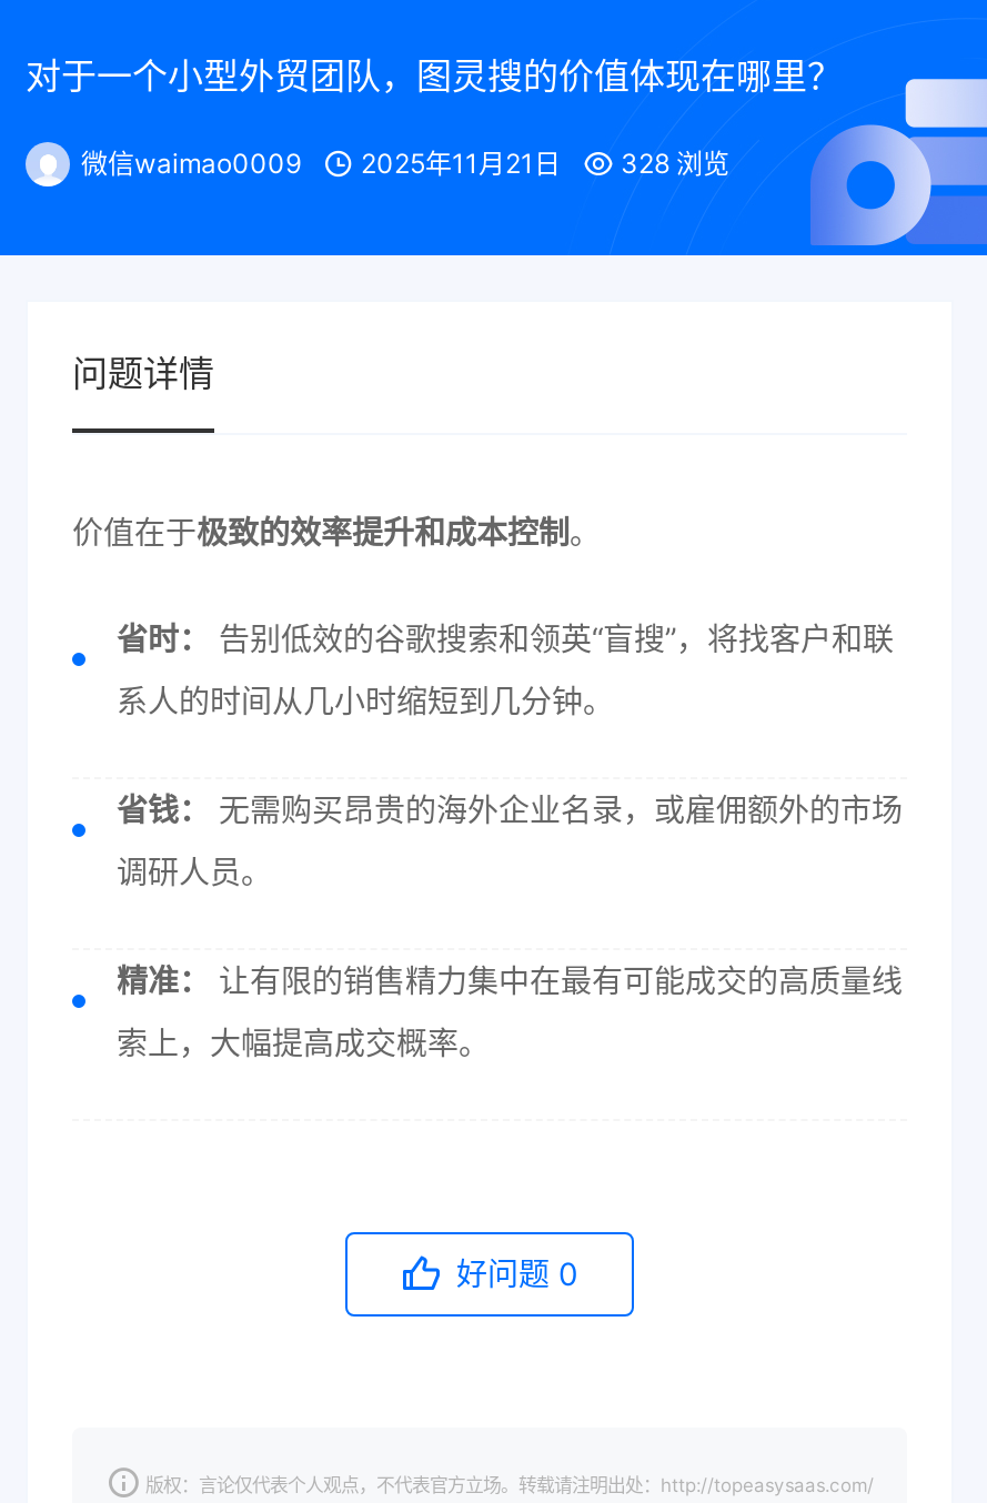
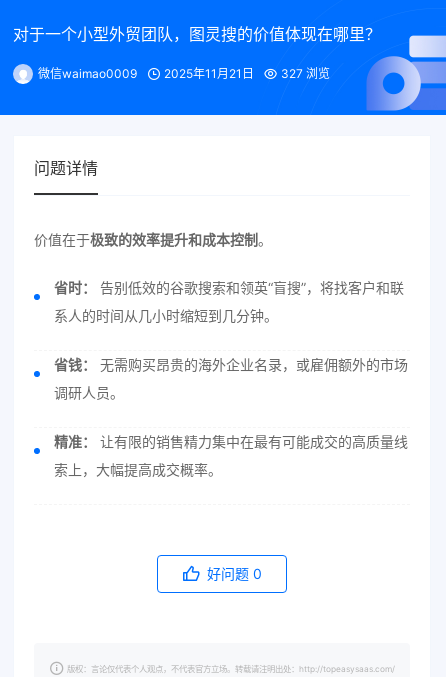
- 微信waimao0009 2025年11月21日 328 浏览
+ 微信waimao0009 2025年11月21日 327 浏览
